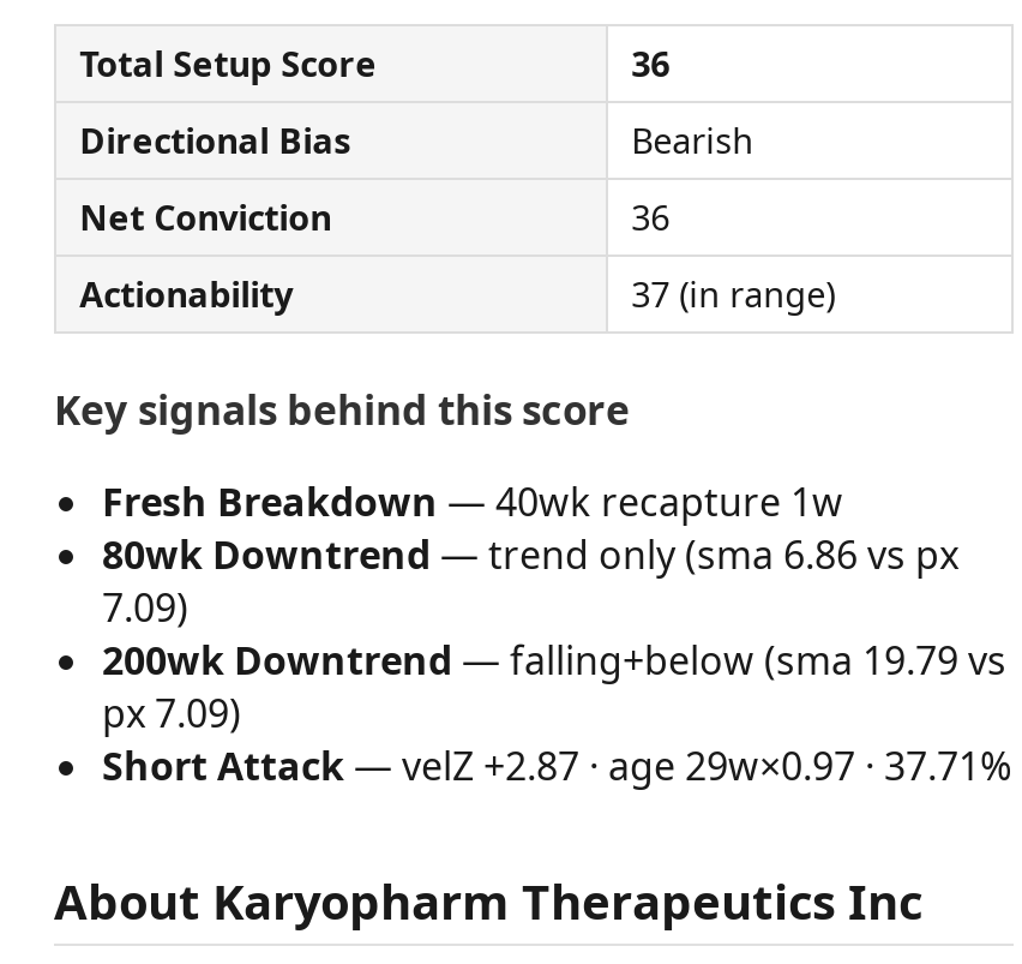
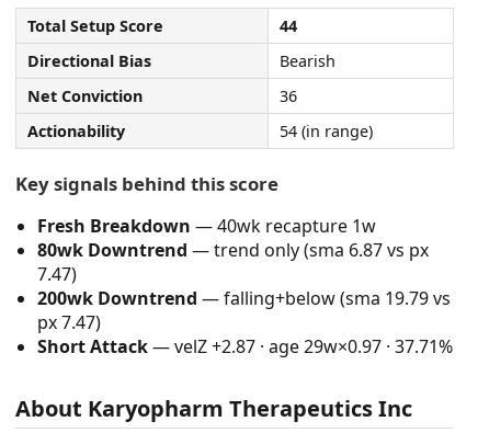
- 36
+ 44

- 37 (in range)
+ 54 (in range)

- 80wk Downtrend — trend only (sma 6.86 vs px
+ 80wk Downtrend — trend only (sma 6.87 vs px

- 7.09)
+ 7.47)

- px 7.09)
+ px 7.47)
